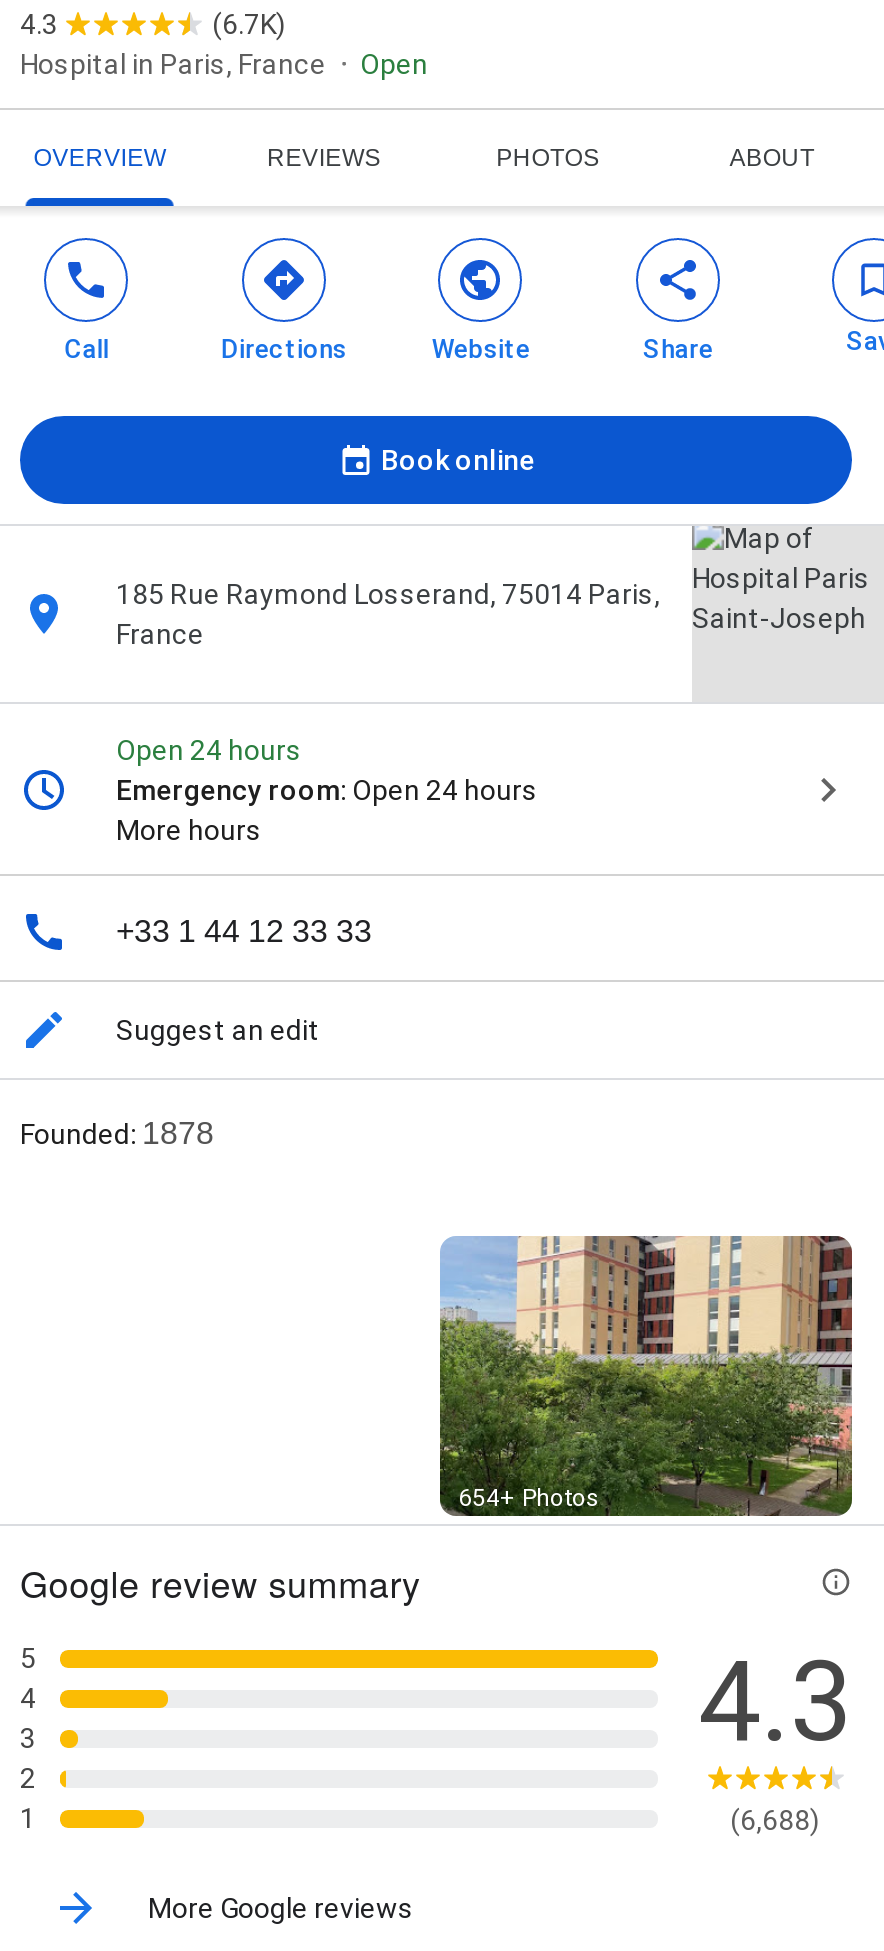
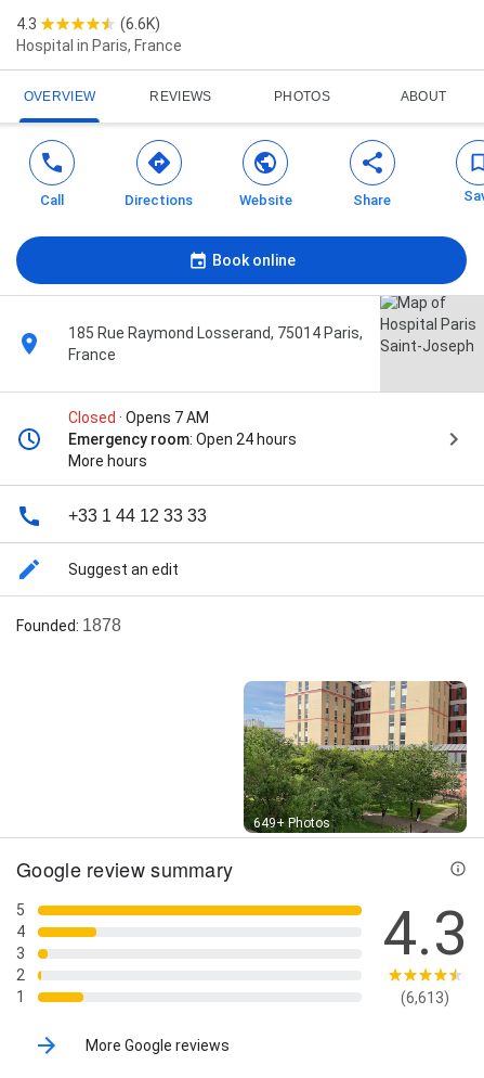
- (6.7K)
+ (6.6K)

- Open

- Open 24 hours
+ Closed · Opens 7 AM

- 654+ Photos
+ 649+ Photos

- (6,688)
+ (6,613)
